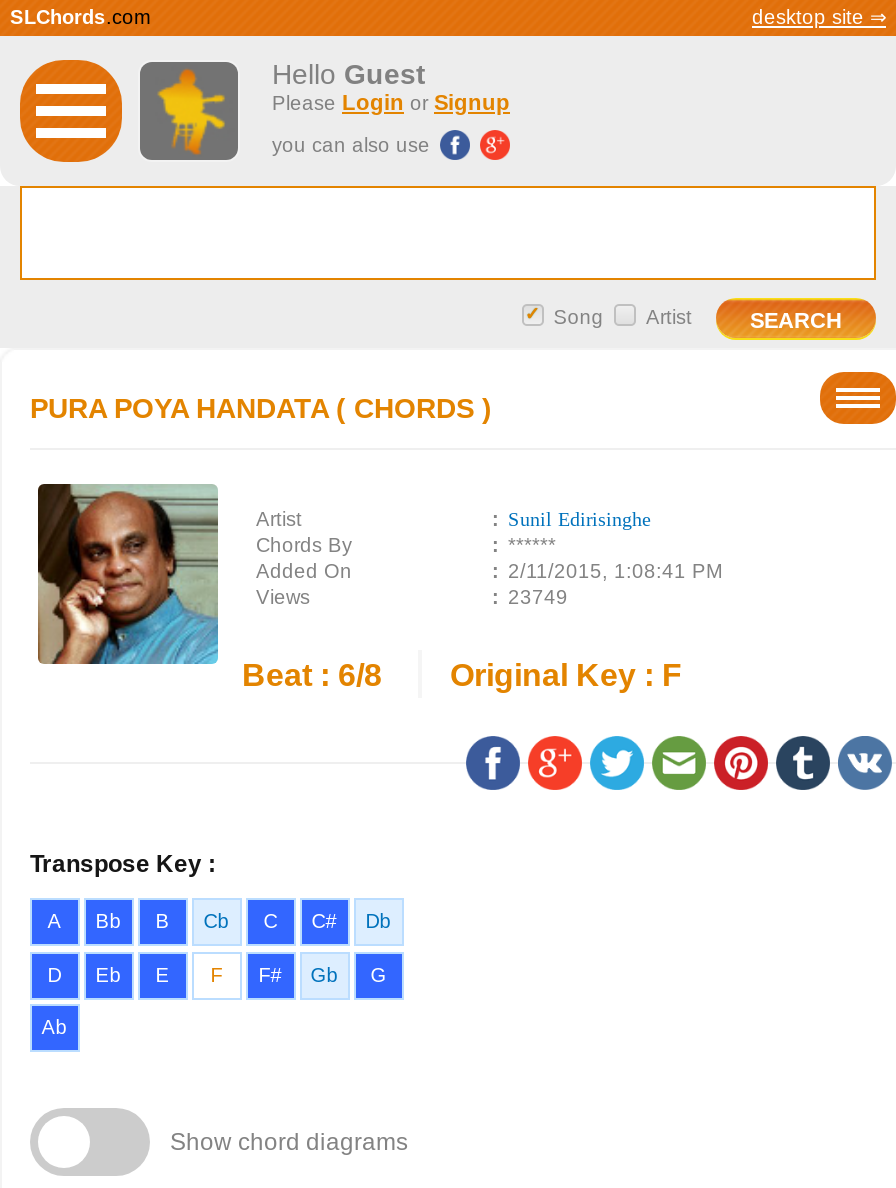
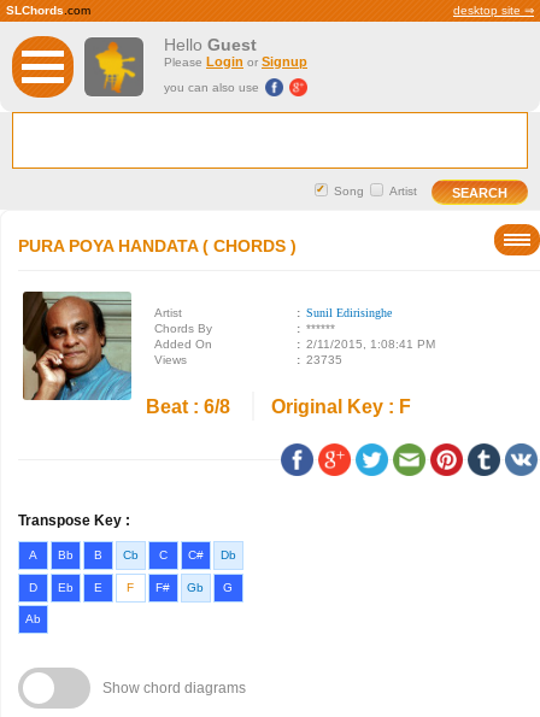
- : 23749
+ : 23735
